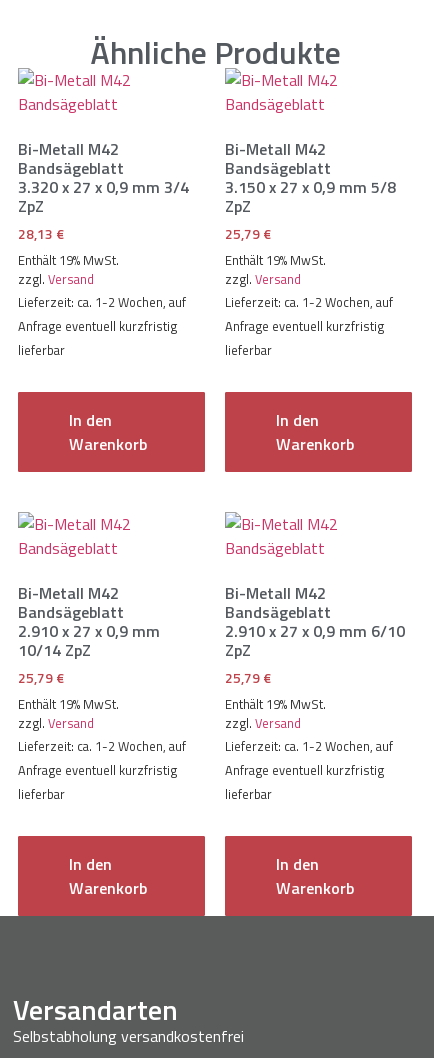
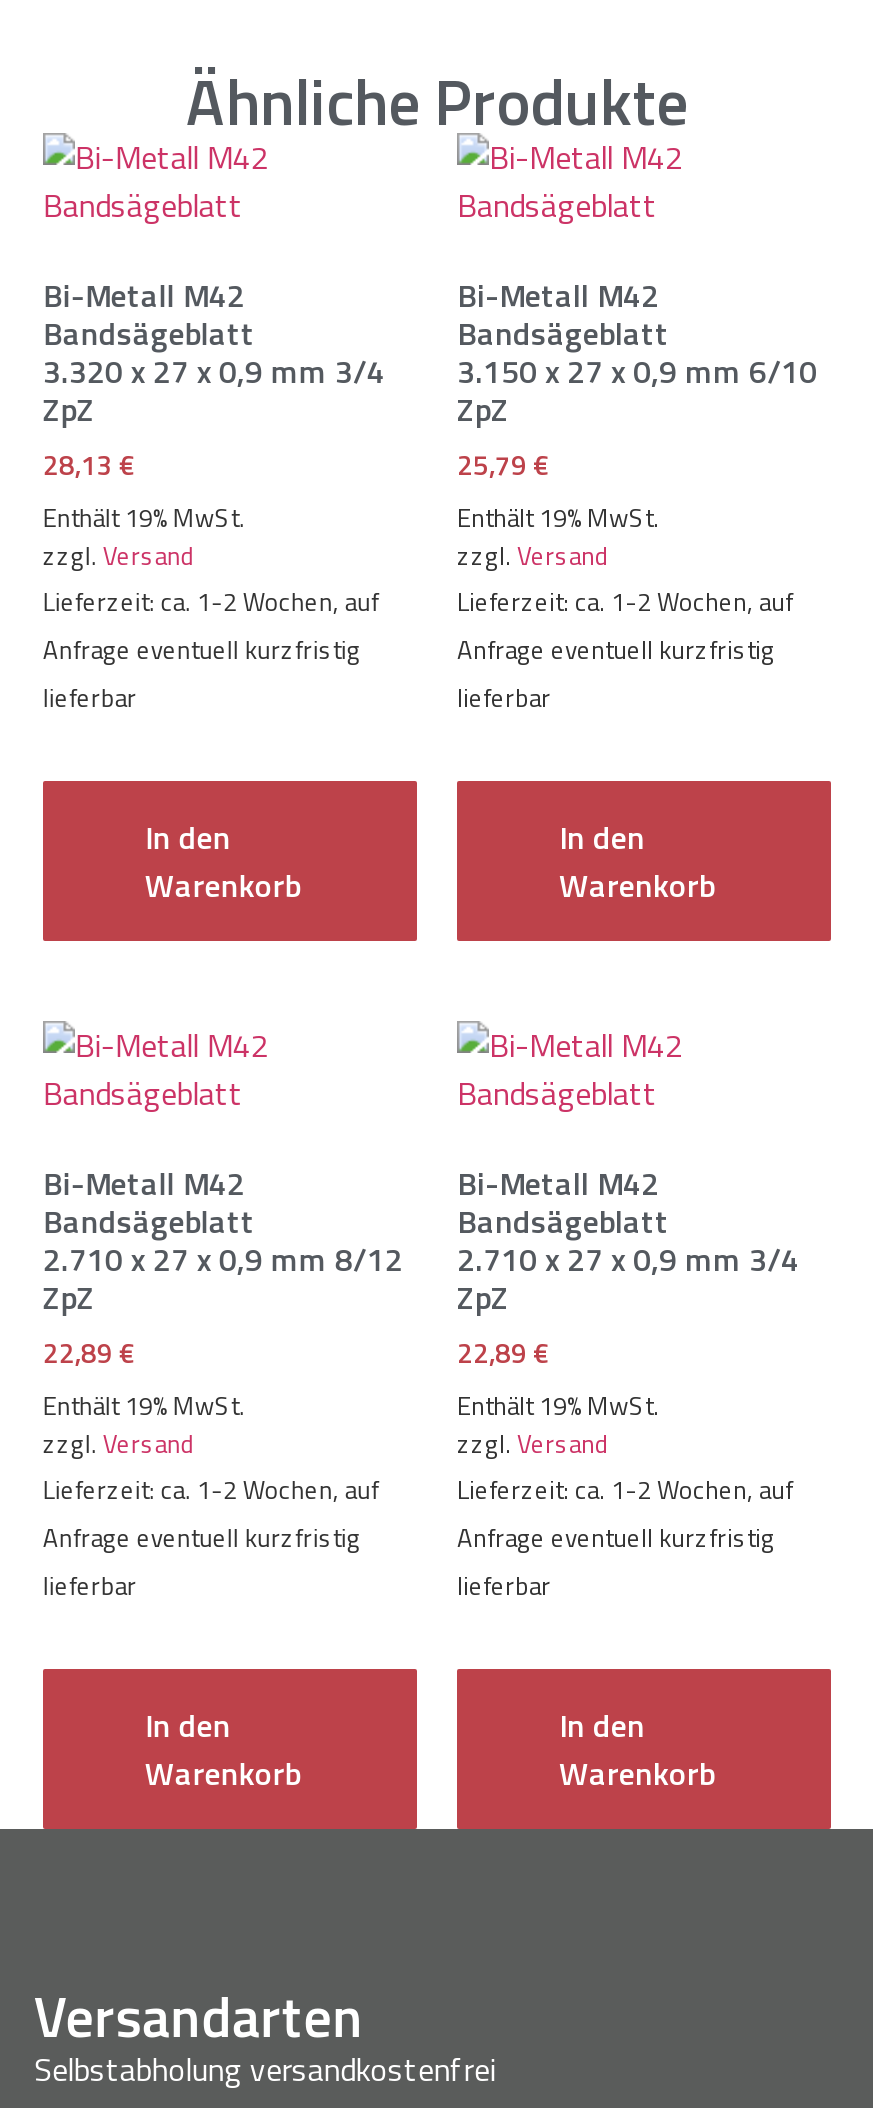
- 3.320 x 27 x 0,9 mm 3/4 3.150 x 27 x 0,9 mm 5/8
+ 3.320 x 27 x 0,9 mm 3/4 3.150 x 27 x 0,9 mm 6/10

- 2.910 x 27 x 0,9 mm
- 10/14 ZpZ
- 25,79 €
+ 2.710 x 27 x 0,9 mm 8/12
+ ZpZ
+ 22,89 €

- 2.910 x 27 x 0,9 mm 6/10
+ 2.710 x 27 x 0,9 mm 3/4

- 25,79 €
+ 22,89 €
